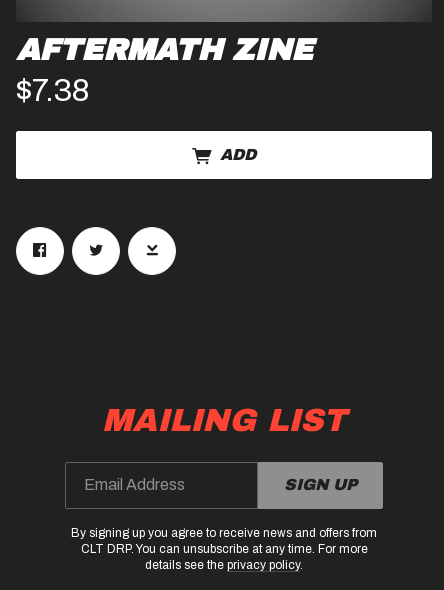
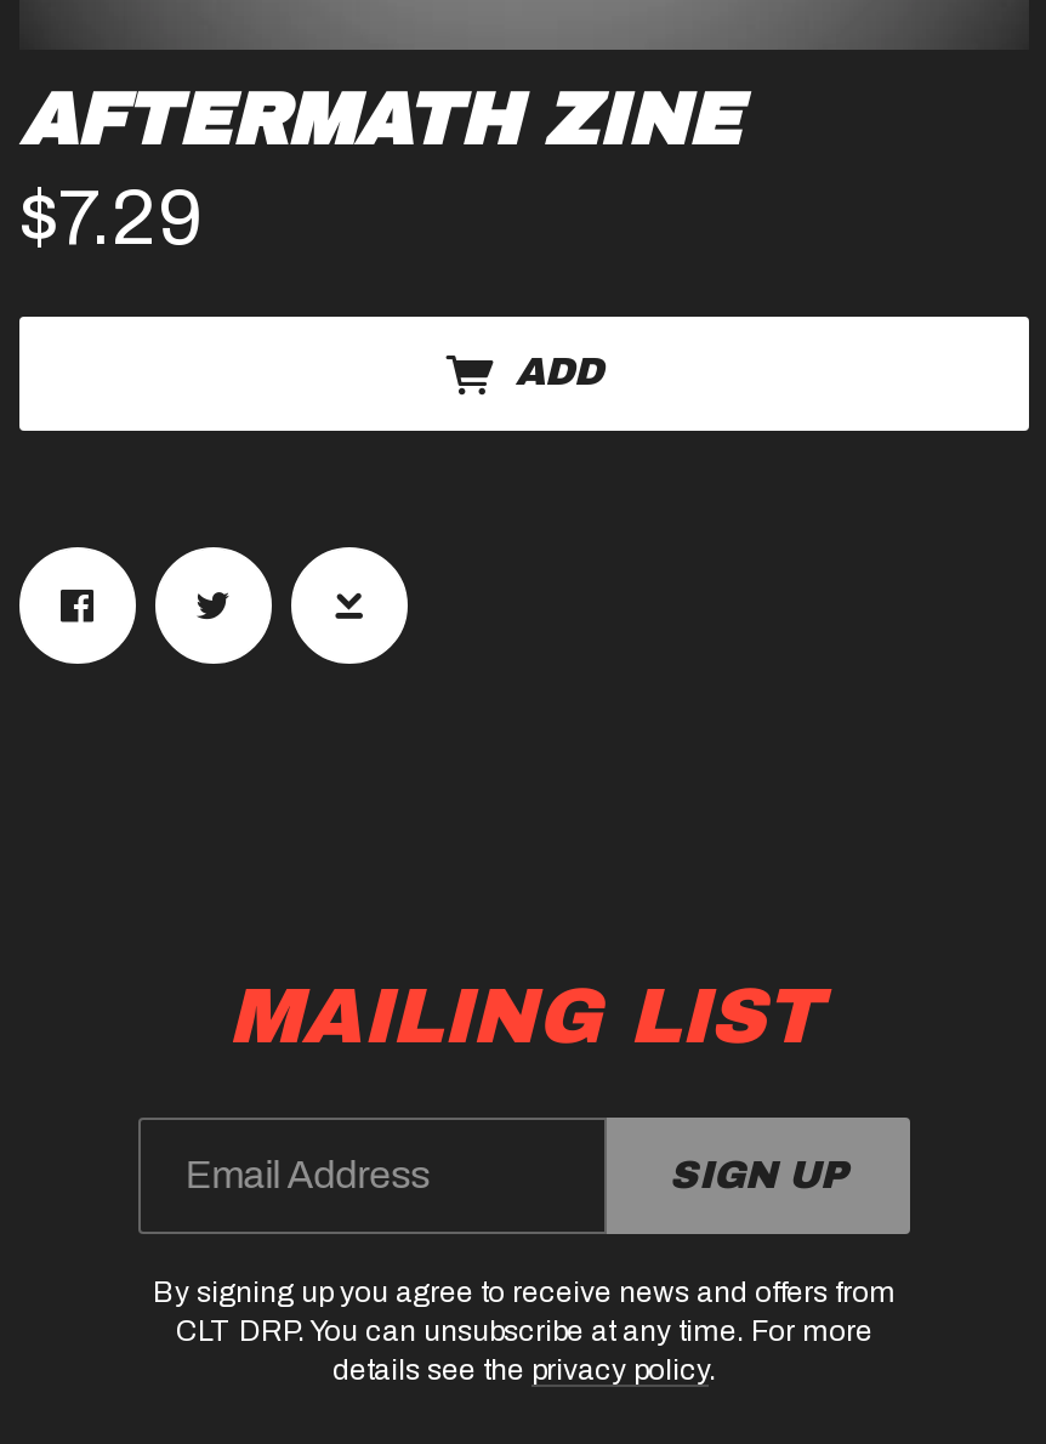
- $7.38
+ $7.29
